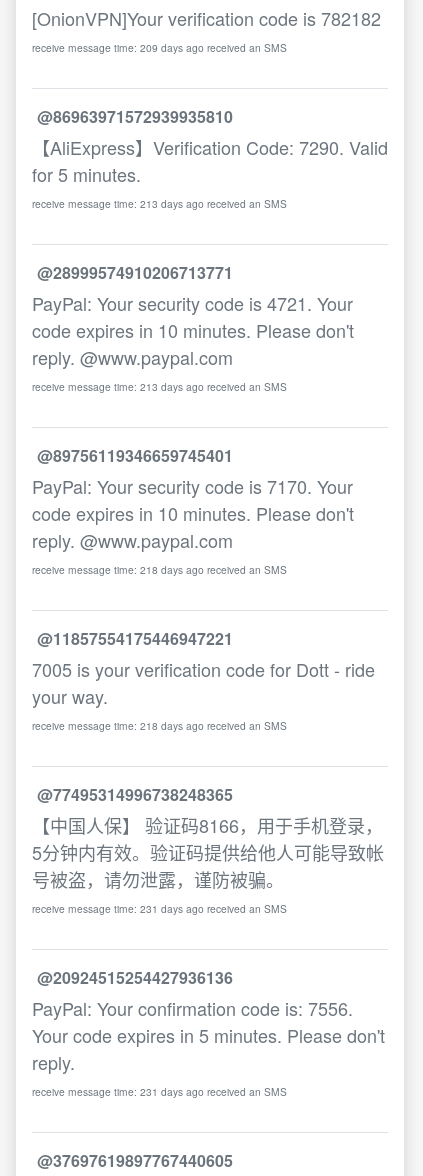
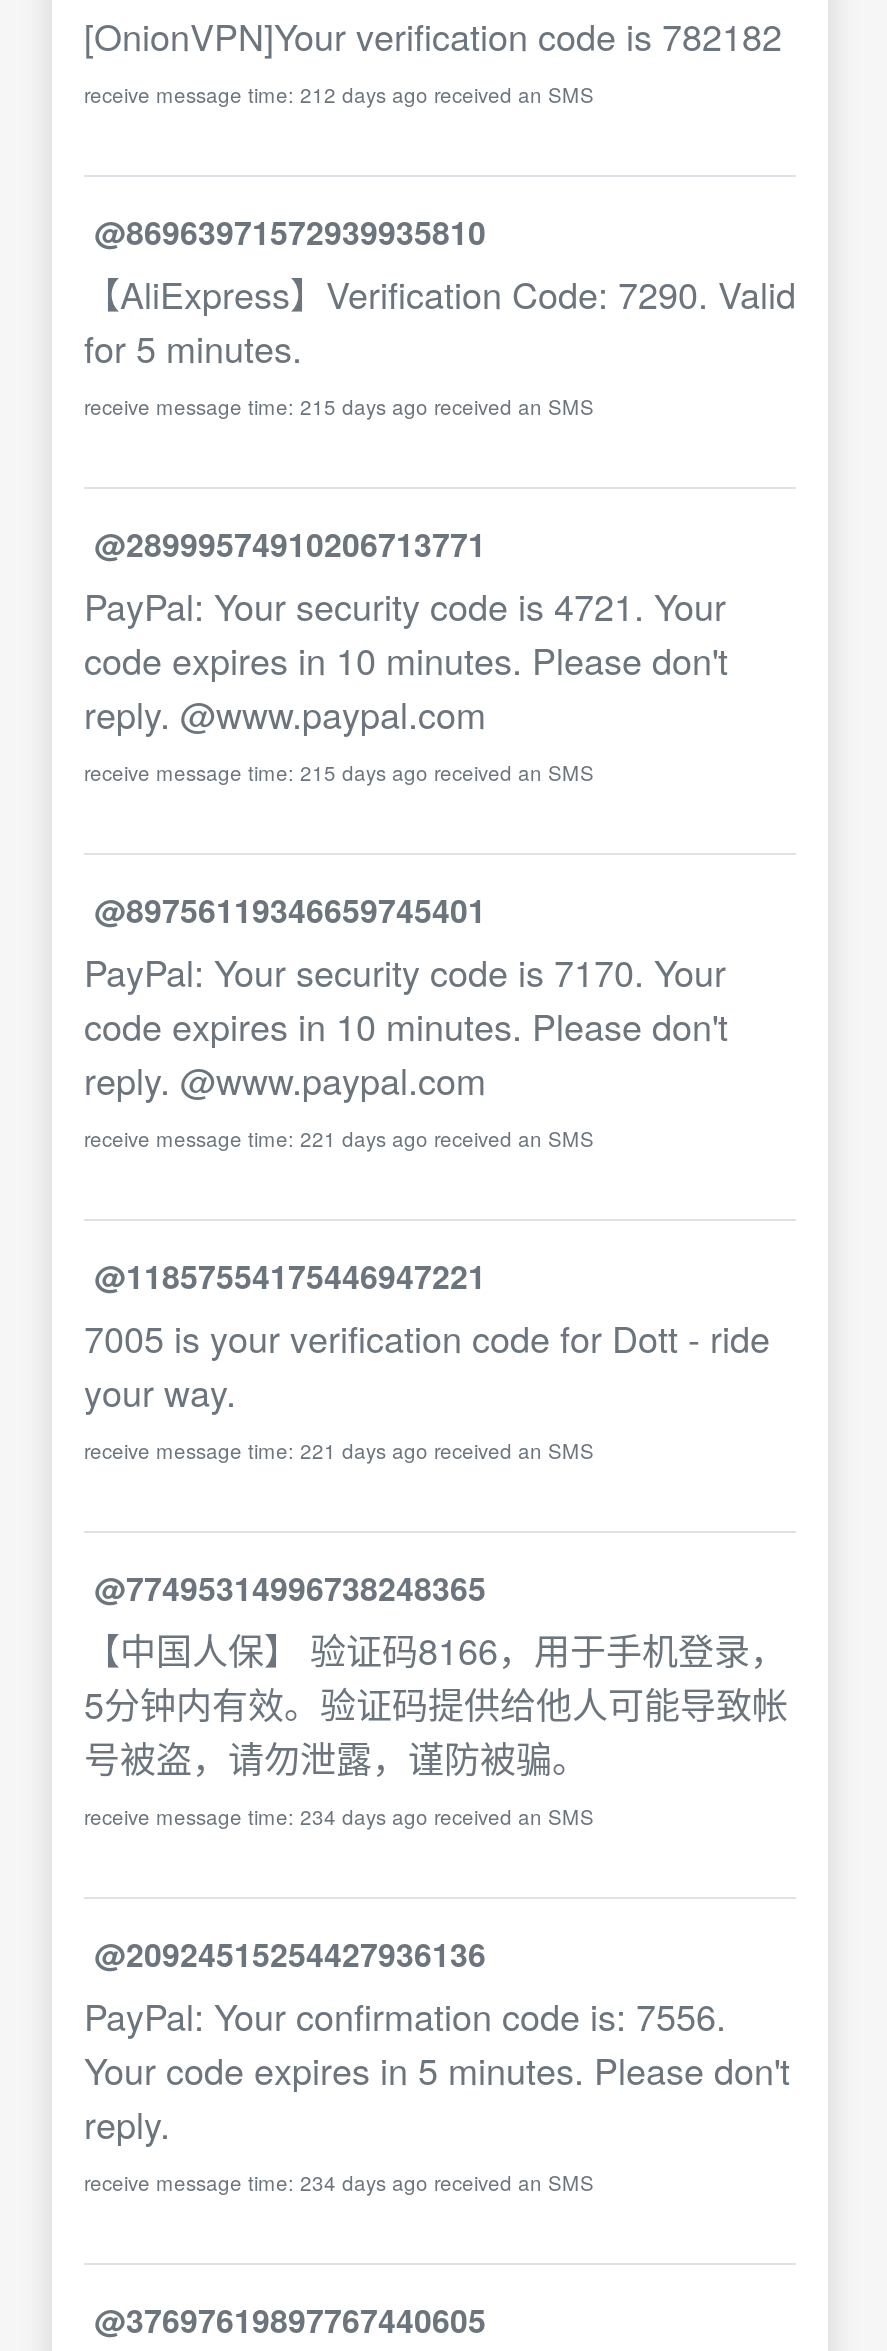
- receive message time: 209 days ago received an SMS
+ receive message time: 212 days ago received an SMS

- receive message time: 213 days ago received an SMS
+ receive message time: 215 days ago received an SMS

- receive message time: 213 days ago received an SMS
+ receive message time: 215 days ago received an SMS

- receive message time: 218 days ago received an SMS
+ receive message time: 221 days ago received an SMS

- receive message time: 218 days ago received an SMS
+ receive message time: 221 days ago received an SMS

- receive message time: 231 days ago received an SMS
+ receive message time: 234 days ago received an SMS

- receive message time: 231 days ago received an SMS
+ receive message time: 234 days ago received an SMS
